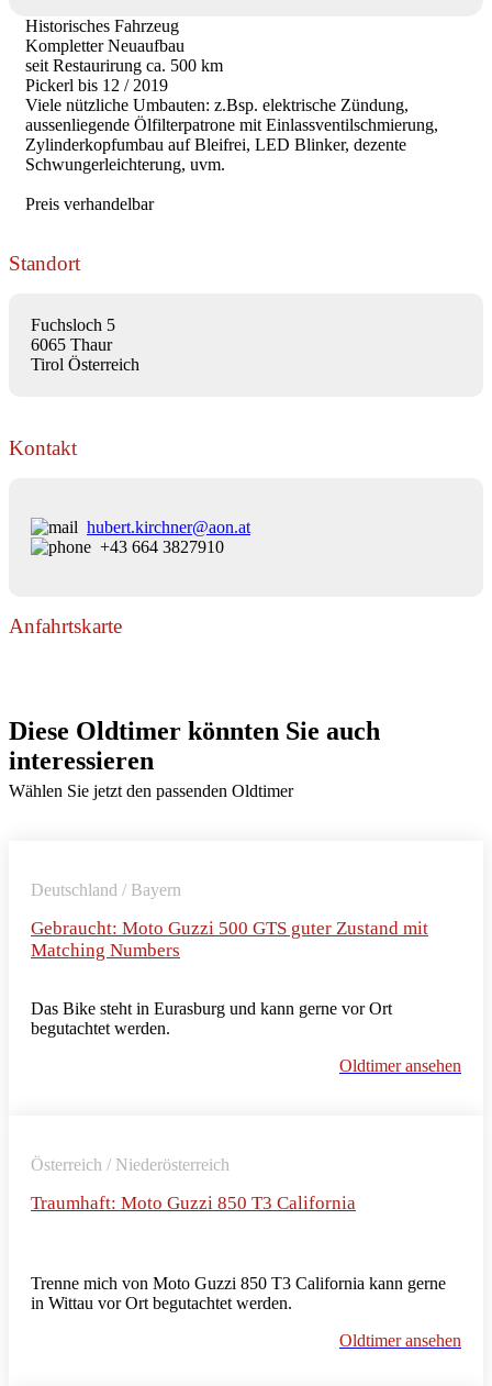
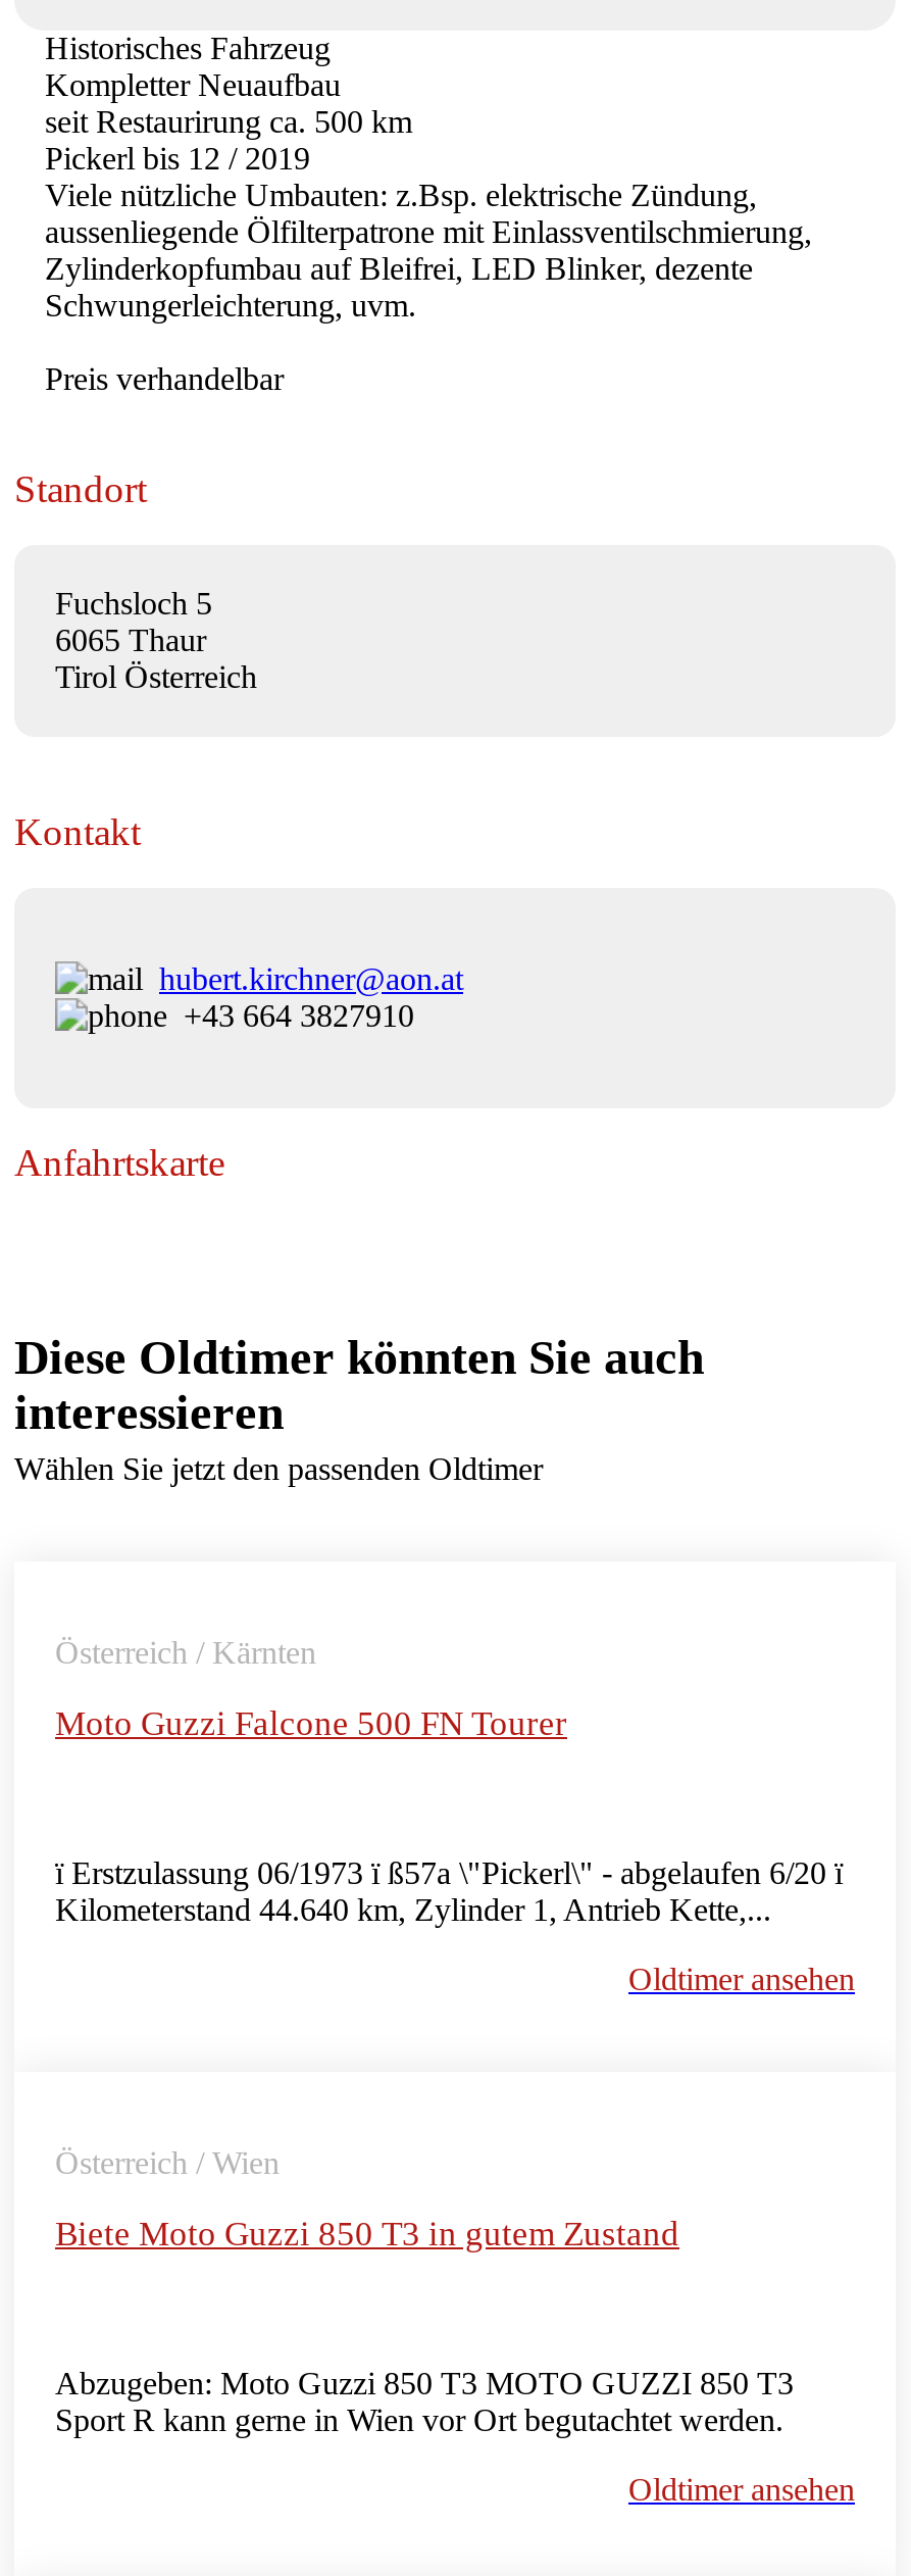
- Deutschland / Bayern
+ Österreich / Kärnten

- Gebraucht: Moto Guzzi 500 GTS guter Zustand mit
- Matching Numbers
+ Moto Guzzi Falcone 500 FN Tourer

- Das Bike steht in Eurasburg und kann gerne vor Ort
- begutachtet werden.
+ ï Erstzulassung 06/1973 ï ß57a \"Pickerl\" - abgelaufen 6/20 ï
+ Kilometerstand 44.640 km, Zylinder 1, Antrieb Kette,...

- Österreich / Niederösterreich
+ Österreich / Wien

- Traumhaft: Moto Guzzi 850 T3 California
+ Biete Moto Guzzi 850 T3 in gutem Zustand

- Trenne mich von Moto Guzzi 850 T3 California kann gerne
- in Wittau vor Ort begutachtet werden.
+ Abzugeben: Moto Guzzi 850 T3 MOTO GUZZI 850 T3
+ Sport R kann gerne in Wien vor Ort begutachtet werden.
